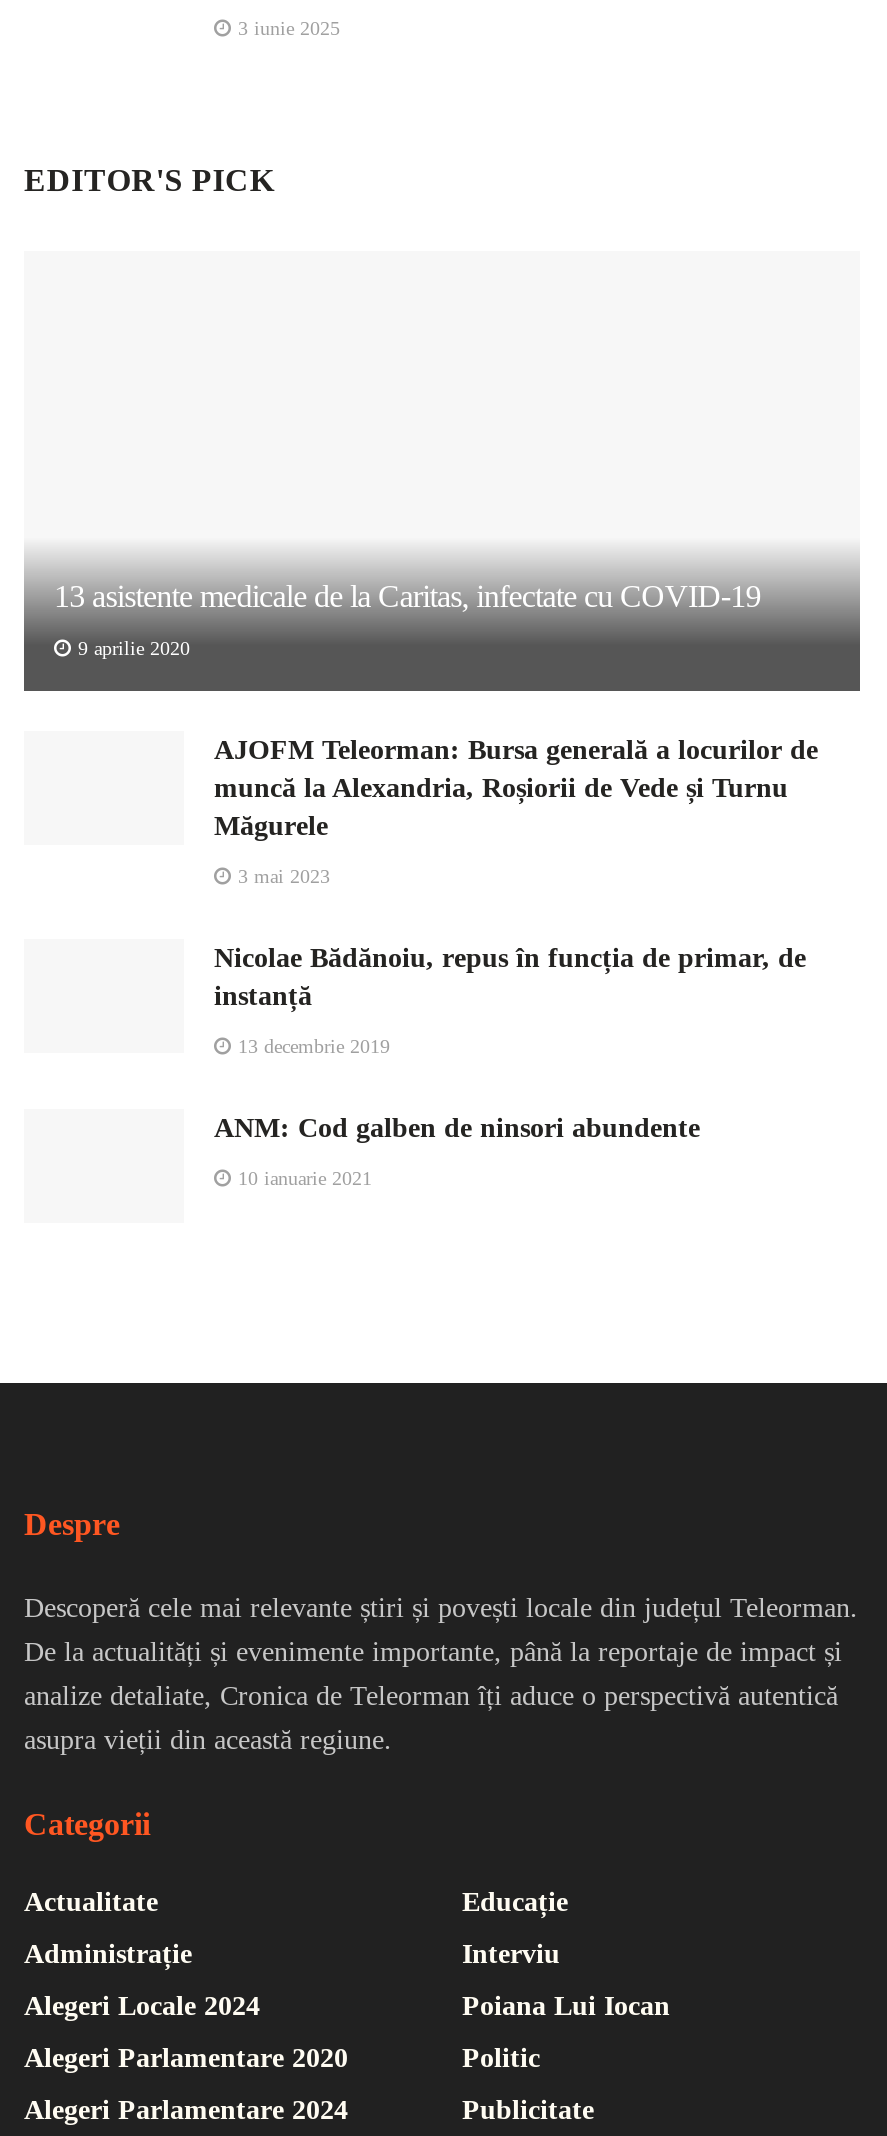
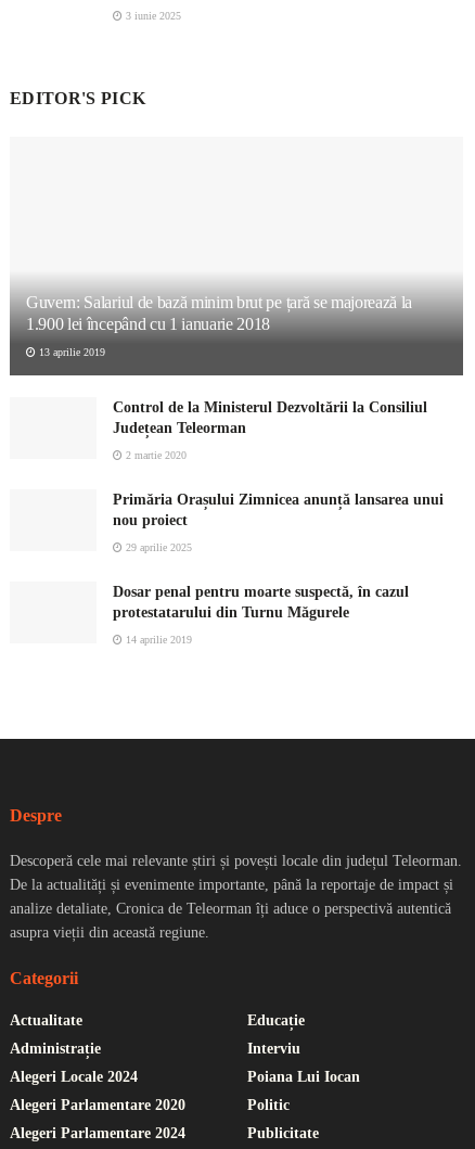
- 13 asistente medicale de la Caritas, infectate cu COVID-19
+ Guvern: Salariul de bază minim brut pe țară se majorează la
+ 1.900 lei începând cu 1 ianuarie 2018

- 9 aprilie 2020
+ 13 aprilie 2019

- AJOFM Teleorman: Bursa generală a locurilor de
- muncă la Alexandria, Roșiorii de Vede și Turnu
- Măgurele
+ Control de la Ministerul Dezvoltării la Consiliul
+ Județean Teleorman

- 3 mai 2023
+ 2 martie 2020

- Nicolae Bădănoiu, repus în funcția de primar, de
- instanță
+ Primăria Orașului Zimnicea anunță lansarea unui
+ nou proiect

- 13 decembrie 2019
+ 29 aprilie 2025

- ANM: Cod galben de ninsori abundente
+ Dosar penal pentru moarte suspectă, în cazul
+ protestatarului din Turnu Măgurele

- 10 ianuarie 2021
+ 14 aprilie 2019
